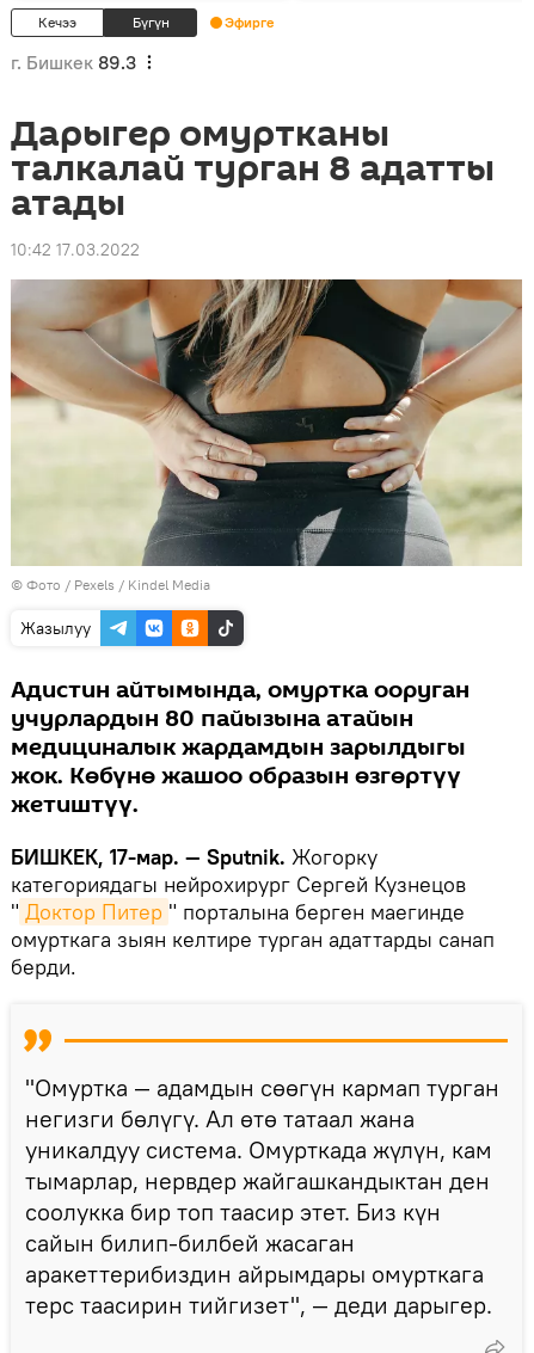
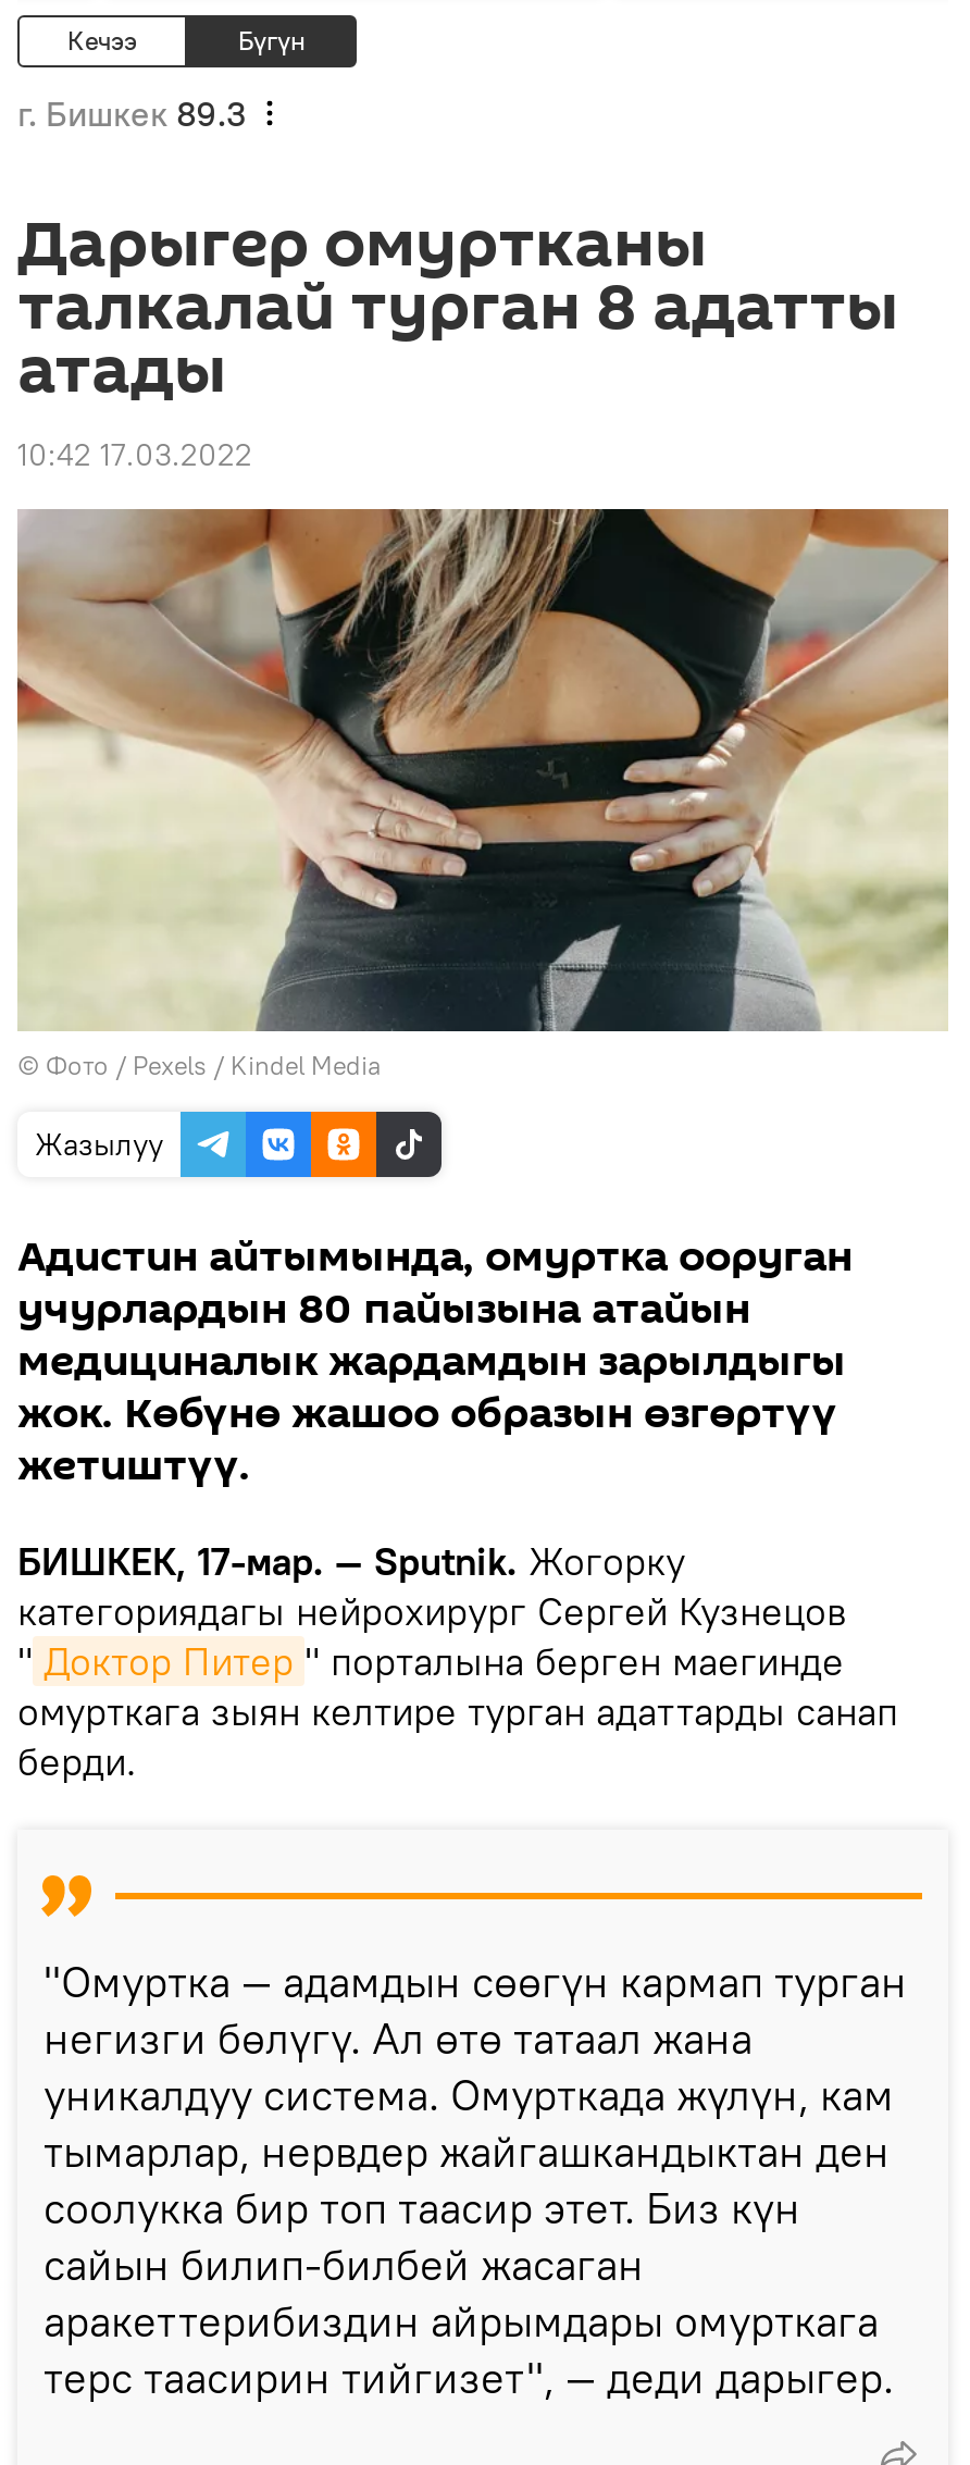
- Эфирге
